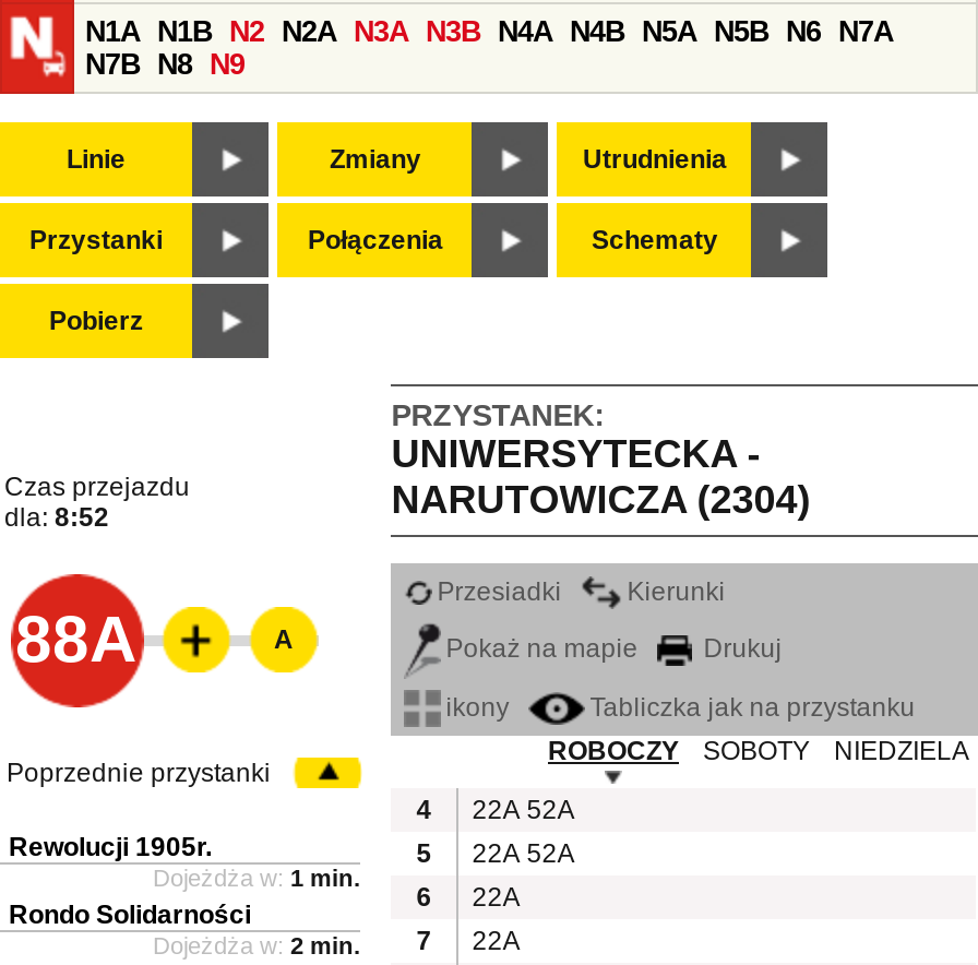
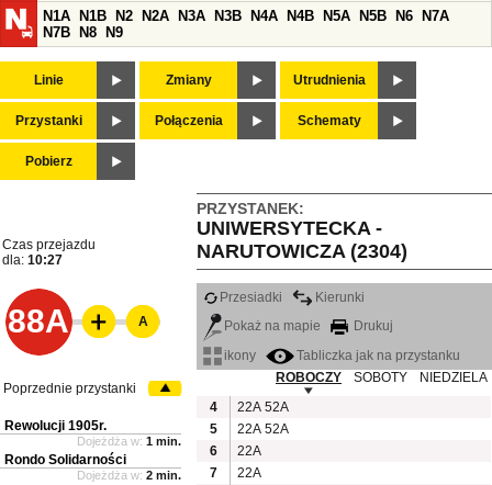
- dla: 8:52
+ dla: 10:27
